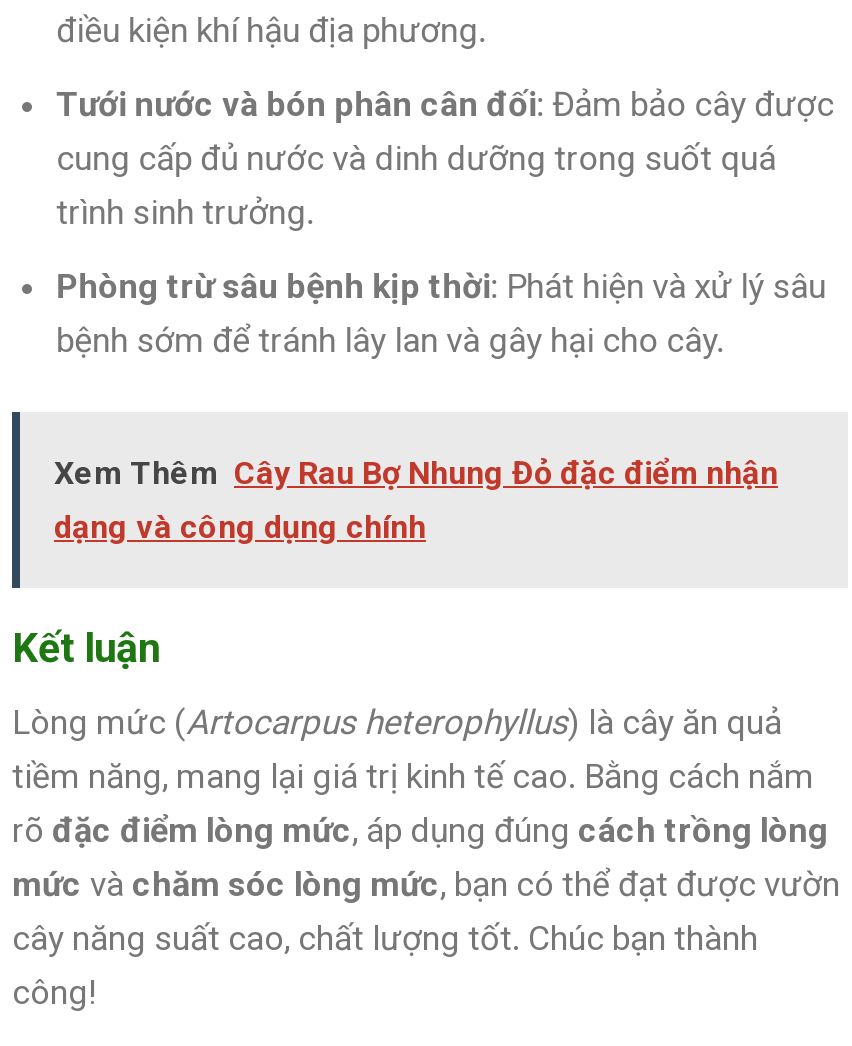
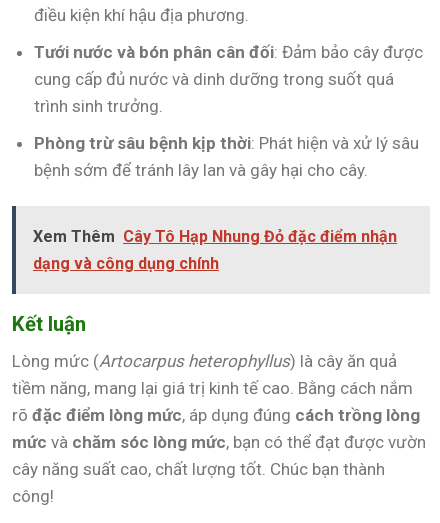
- Xem Thêm Cây Rau Bợ Nhung Đỏ đặc điểm nhận
+ Xem Thêm Cây Tô Hạp Nhung Đỏ đặc điểm nhận
